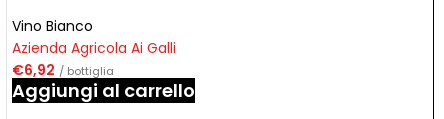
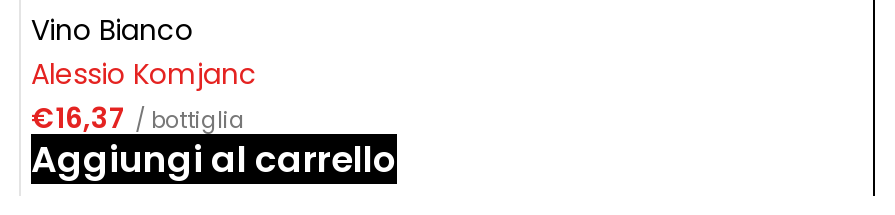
- Azienda Agricola Ai Galli
- €6,92 / bottiglia
+ Alessio Komjanc
+ €16,37 / bottiglia
